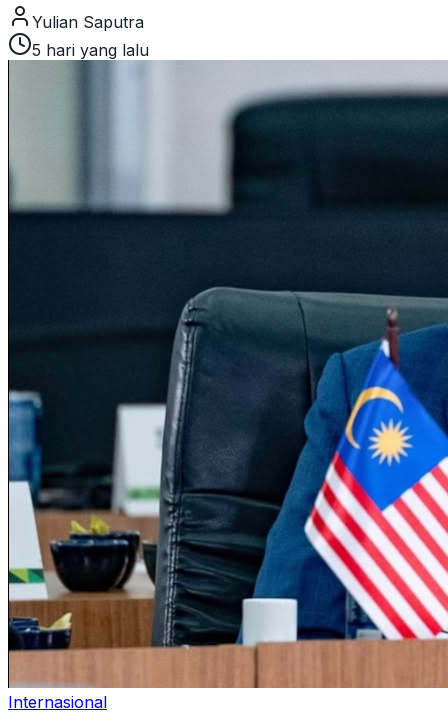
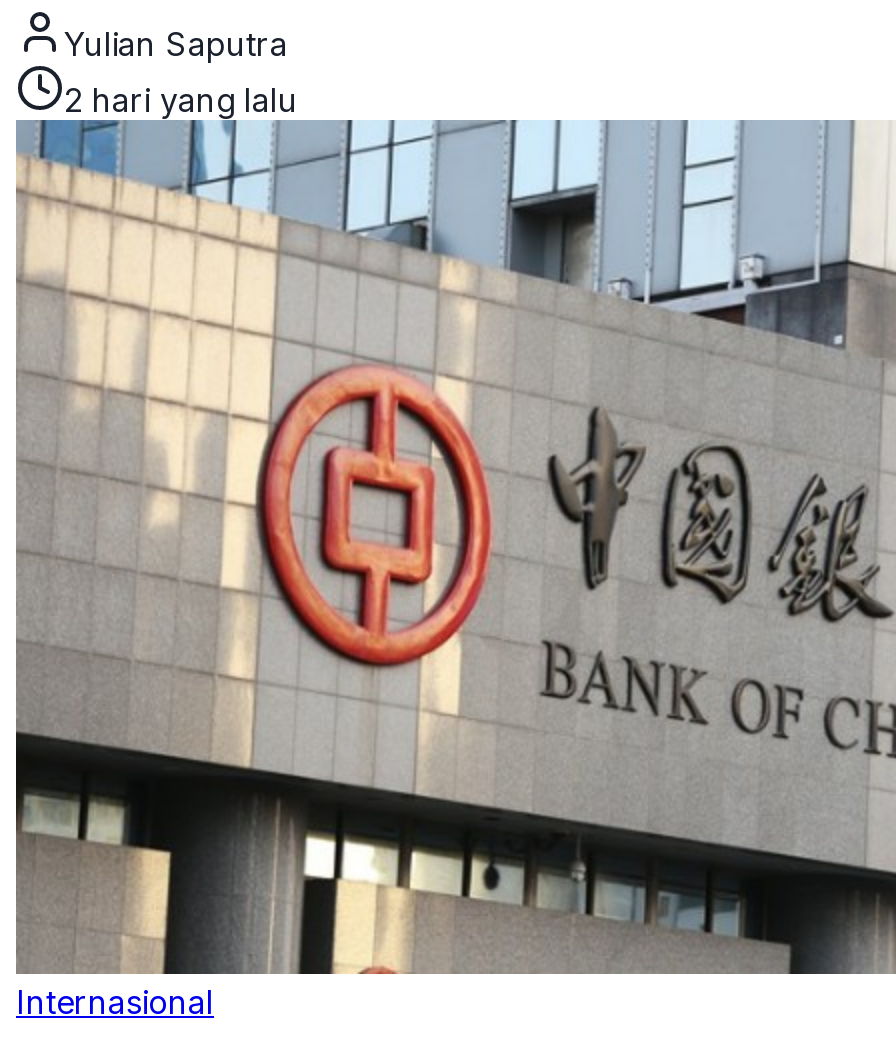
- 5 hari yang lalu
+ 2 hari yang lalu

- [image]
+ [image]
